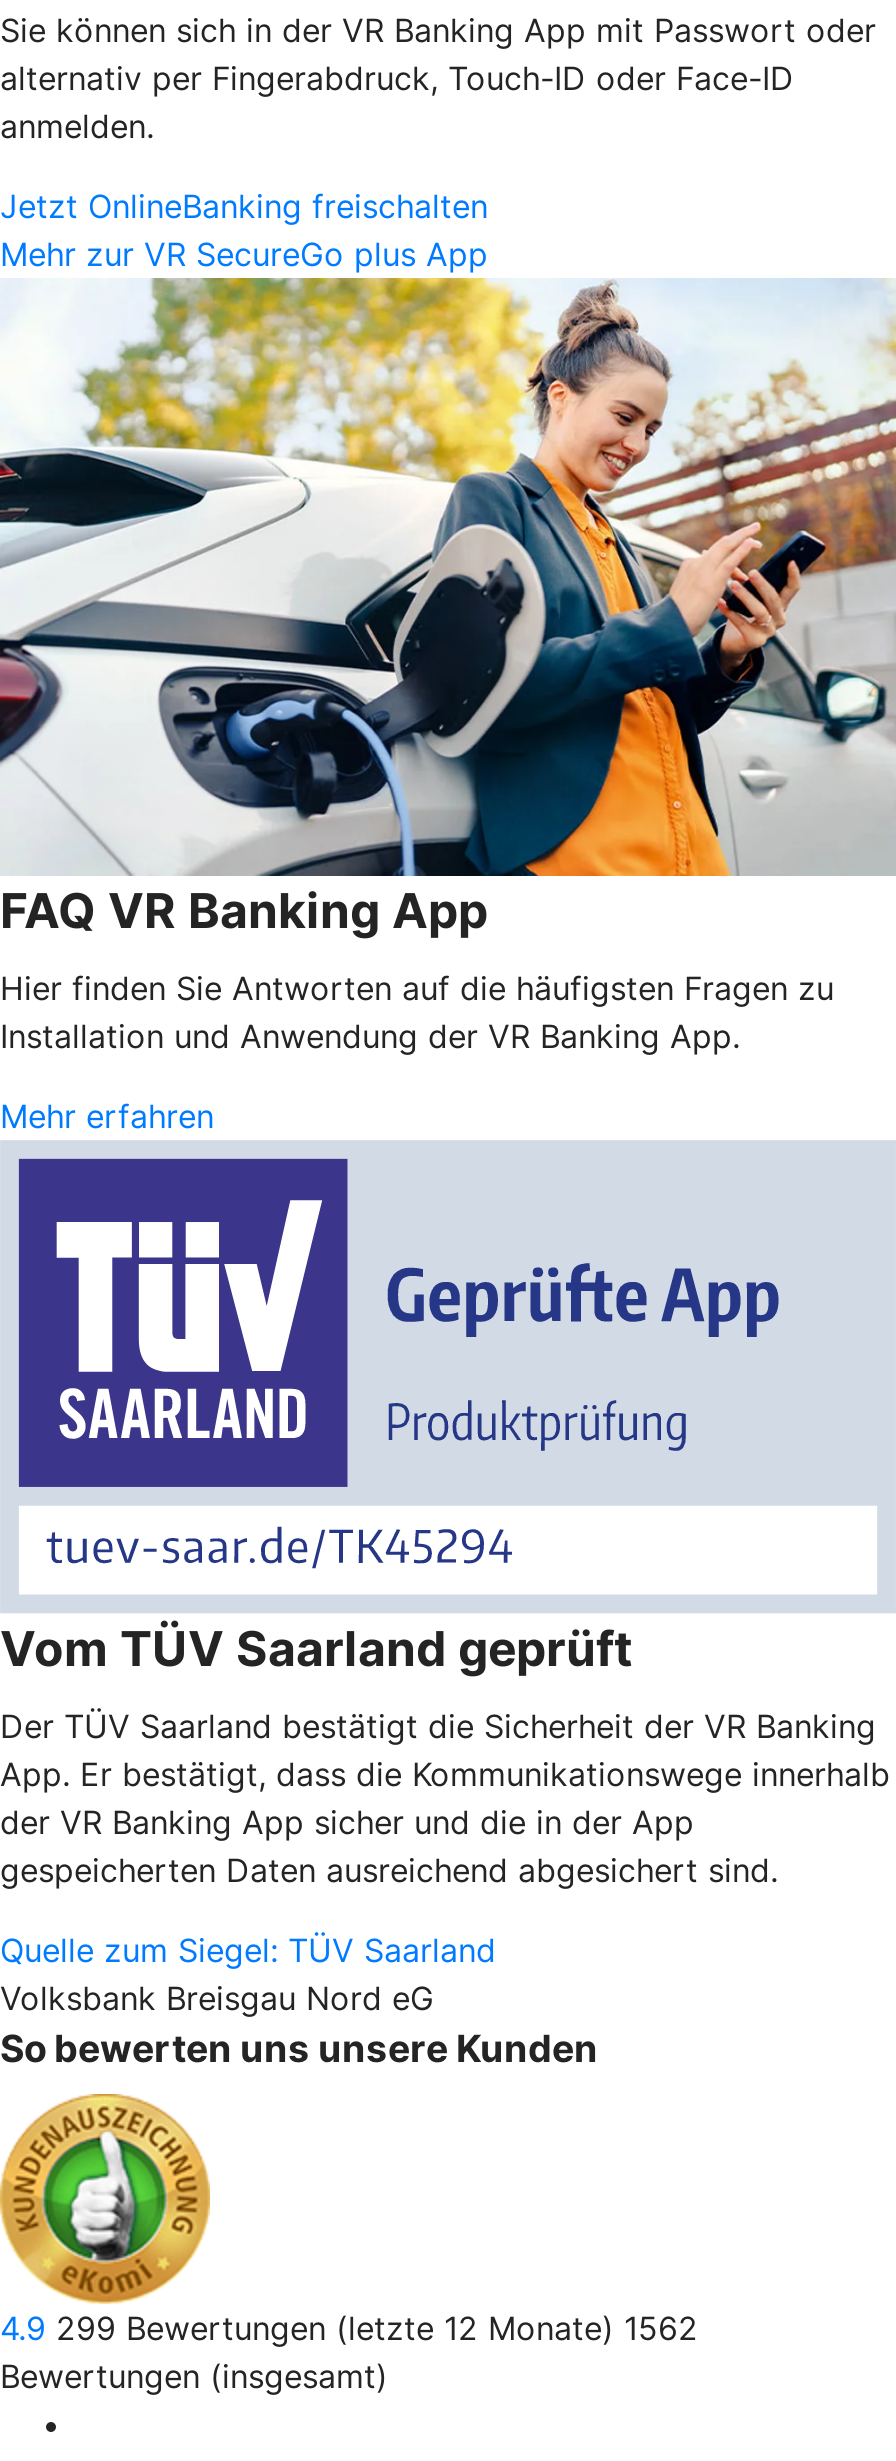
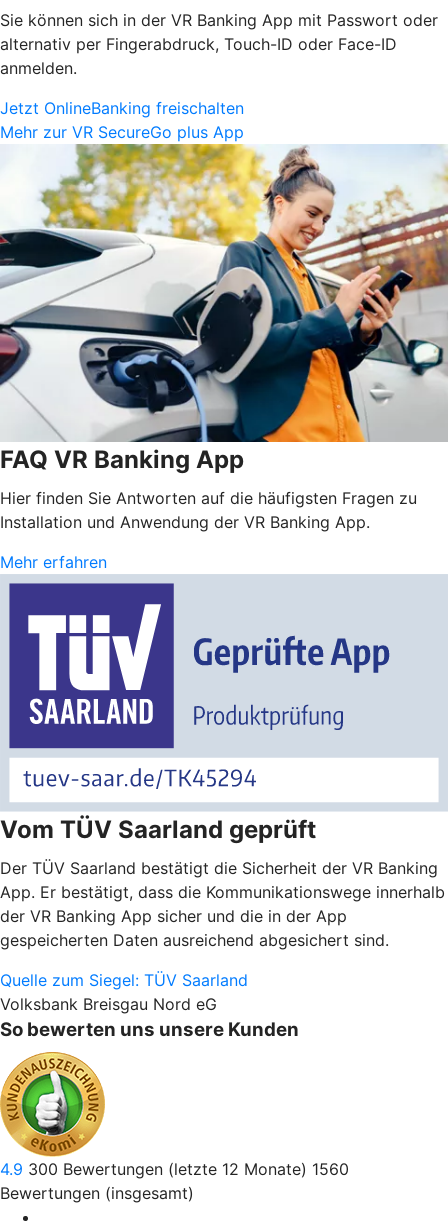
- 4.9 299 Bewertungen (letzte 12 Monate) 1562
+ 4.9 300 Bewertungen (letzte 12 Monate) 1560
